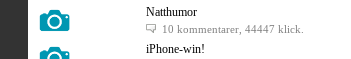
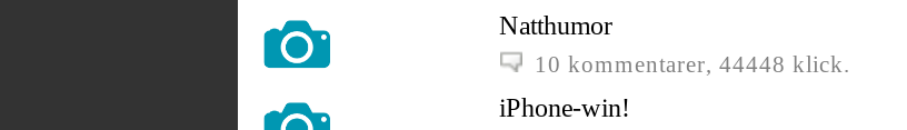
- 10 kommentarer, 44447 klick.
+ 10 kommentarer, 44448 klick.
